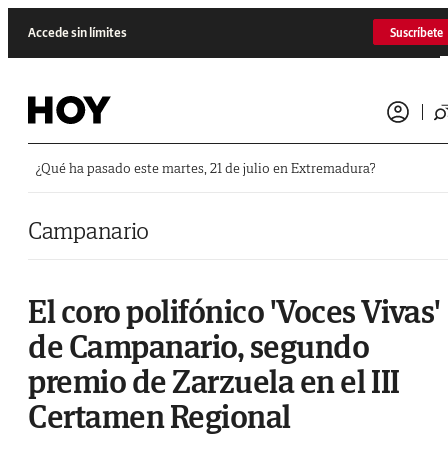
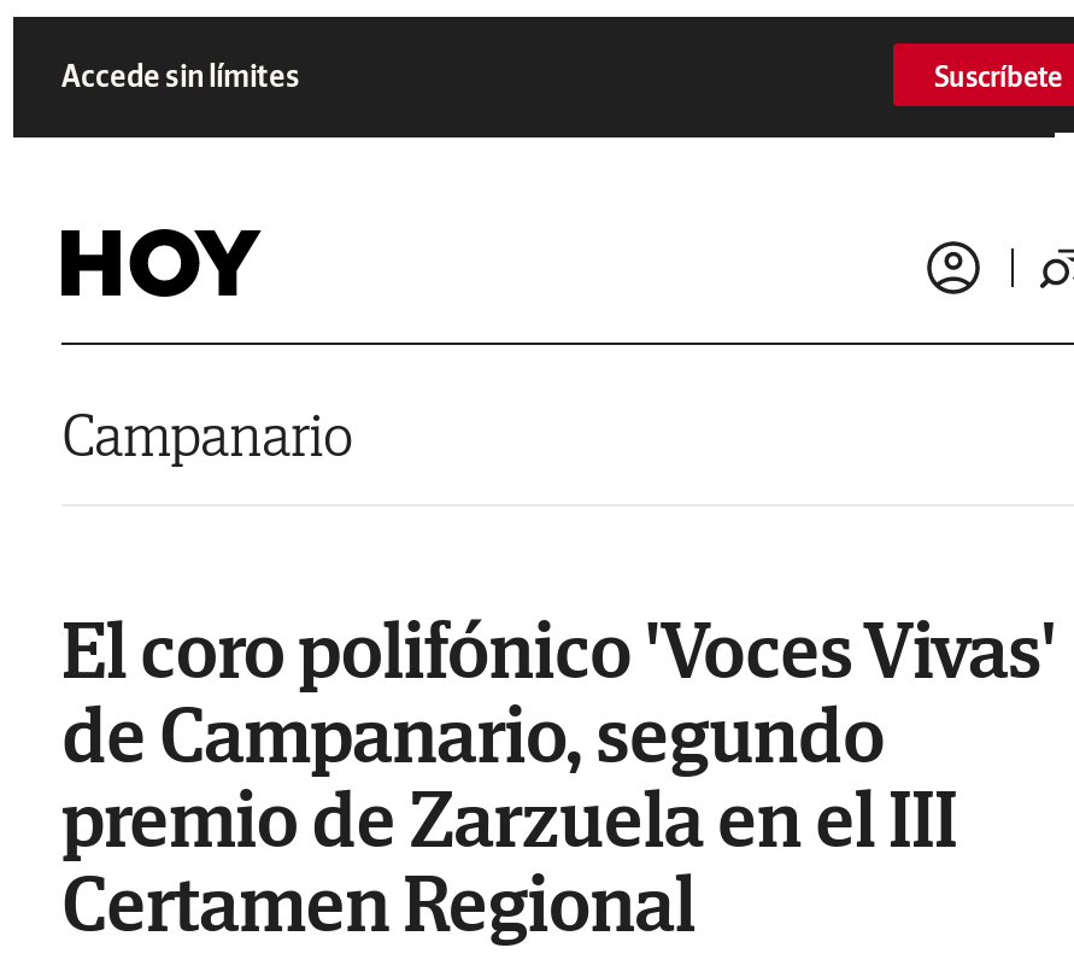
- ¿Qué ha pasado este martes, 21 de julio en Extremadura?
